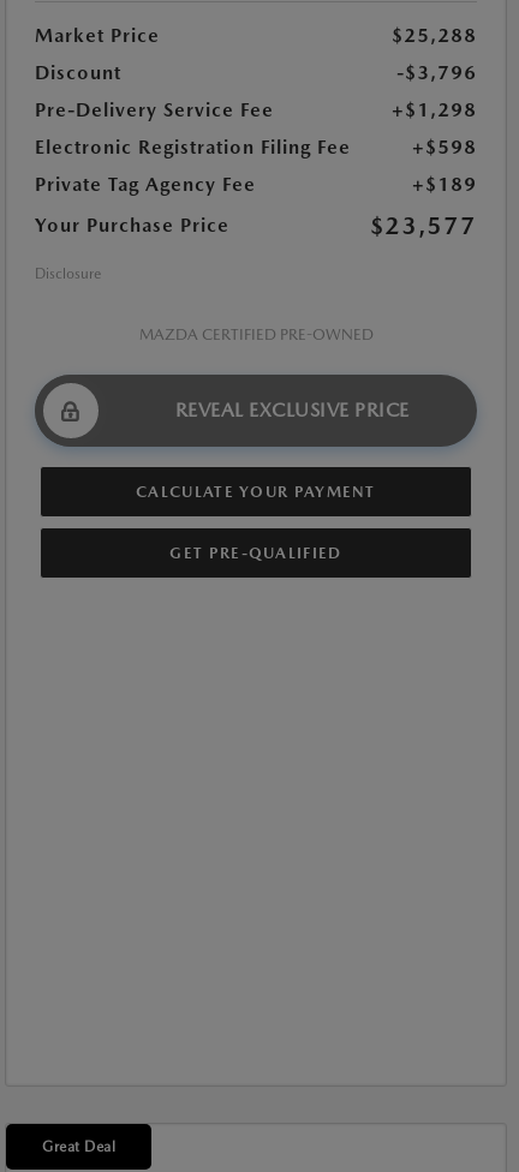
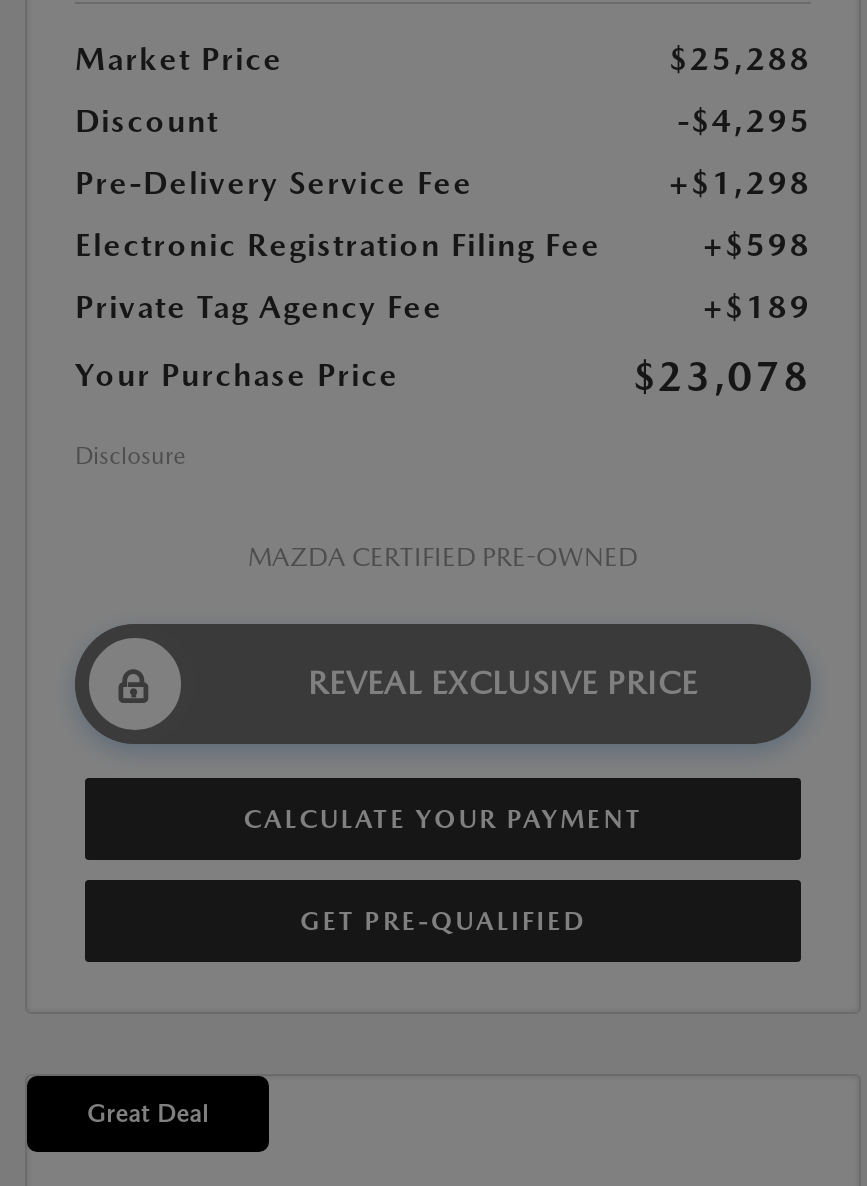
- -$3,796
+ -$4,295

- $23,577
+ $23,078
